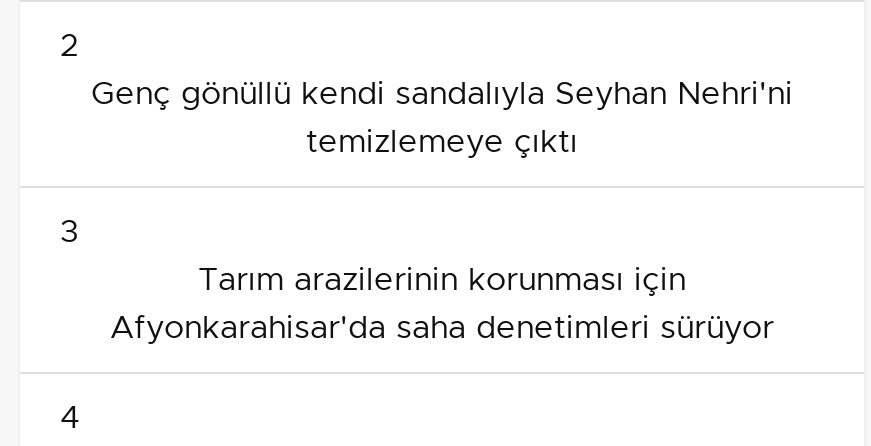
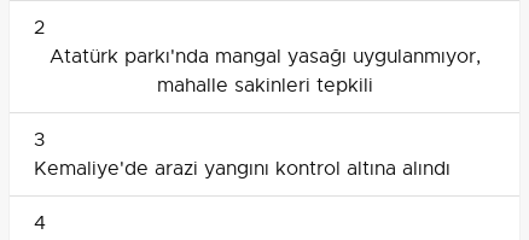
- Genç gönüllü kendi sandalıyla Seyhan Nehri'ni
- temizlemeye çıktı
+ Atatürk parkı'nda mangal yasağı uygulanmıyor,
+ mahalle sakinleri tepkili

- Tarım arazilerinin korunması için
- Afyonkarahisar'da saha denetimleri sürüyor
+ Kemaliye'de arazi yangını kontrol altına alındı
